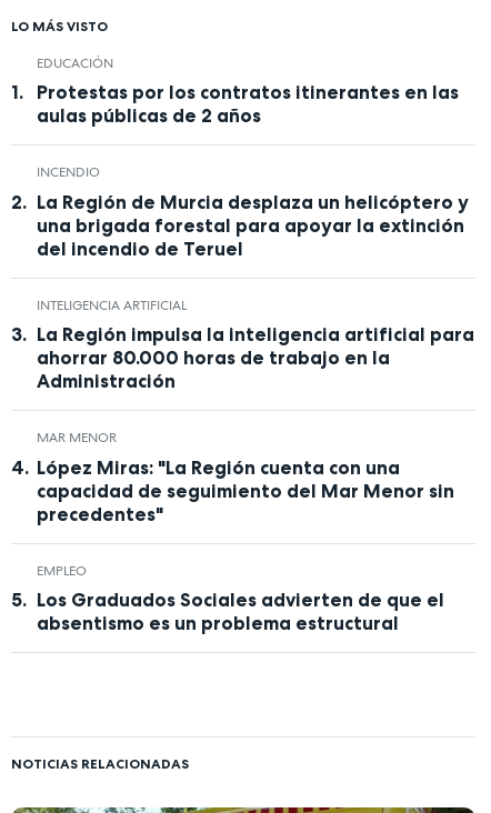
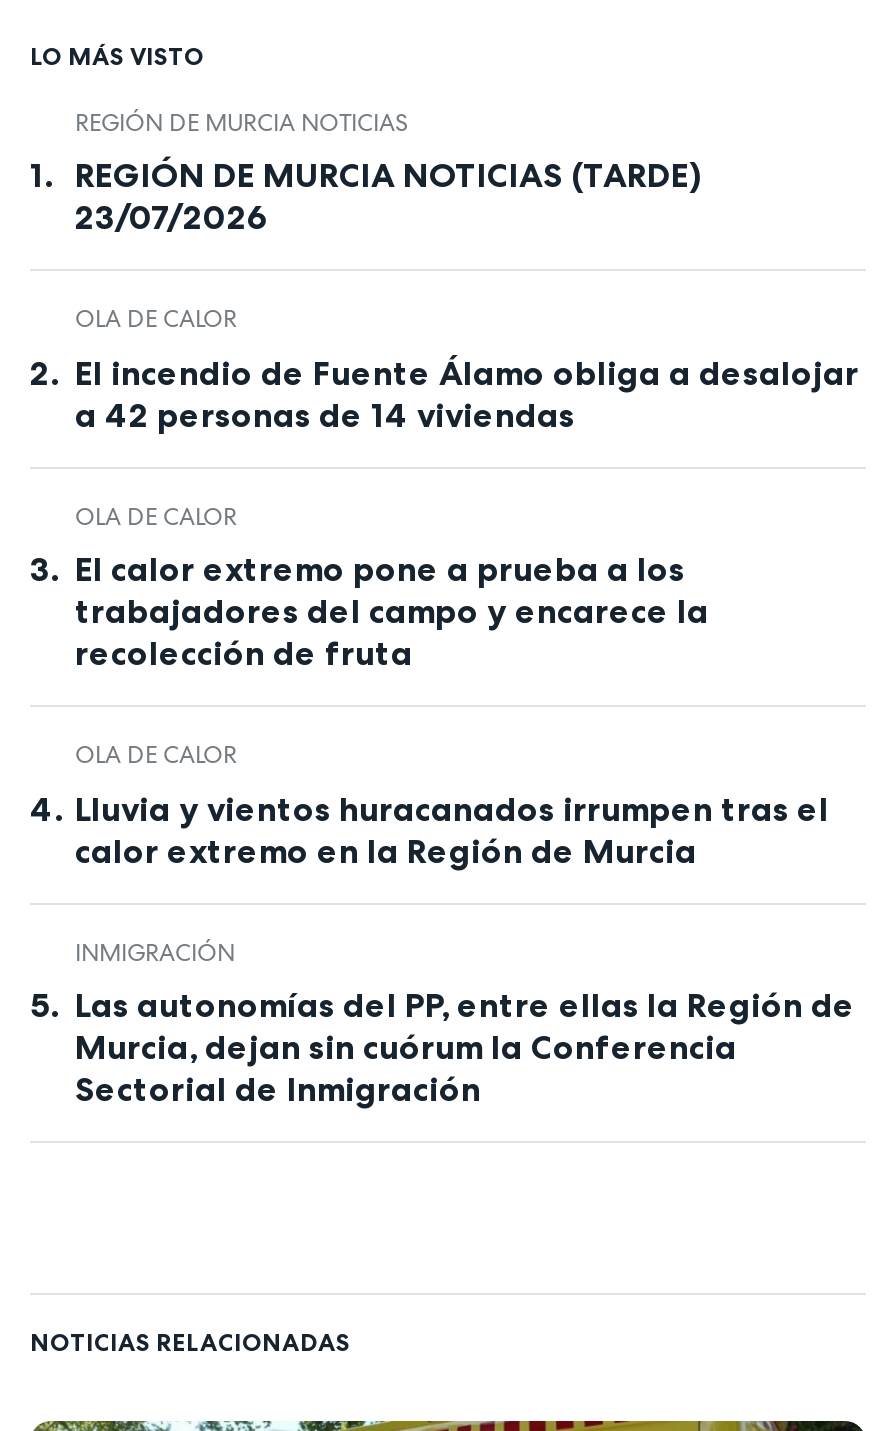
- EDUCACIÓN
- Protestas por los contratos itinerantes en las
- aulas públicas de 2 años
+ REGIÓN DE MURCIA NOTICIAS
+ REGIÓN DE MURCIA NOTICIAS (TARDE)
+ 23/07/2026

- INCENDIO
- La Región de Murcia desplaza un helicóptero y
- una brigada forestal para apoyar la extinción
- del incendio de Teruel
+ OLA DE CALOR
+ El incendio de Fuente Álamo obliga a desalojar
+ a 42 personas de 14 viviendas

- INTELIGENCIA ARTIFICIAL
- La Región impulsa la inteligencia artificial para
- ahorrar 80.000 horas de trabajo en la
- Administración
+ OLA DE CALOR
+ El calor extremo pone a prueba a los
+ trabajadores del campo y encarece la
+ recolección de fruta

- MAR MENOR
- López Miras: "La Región cuenta con una
- capacidad de seguimiento del Mar Menor sin
- precedentes"
+ OLA DE CALOR
+ Lluvia y vientos huracanados irrumpen tras el
+ calor extremo en la Región de Murcia

- EMPLEO
- Los Graduados Sociales advierten de que el
- absentismo es un problema estructural
+ INMIGRACIÓN
+ Las autonomías del PP, entre ellas la Región de
+ Murcia, dejan sin cuórum la Conferencia
+ Sectorial de Inmigración
